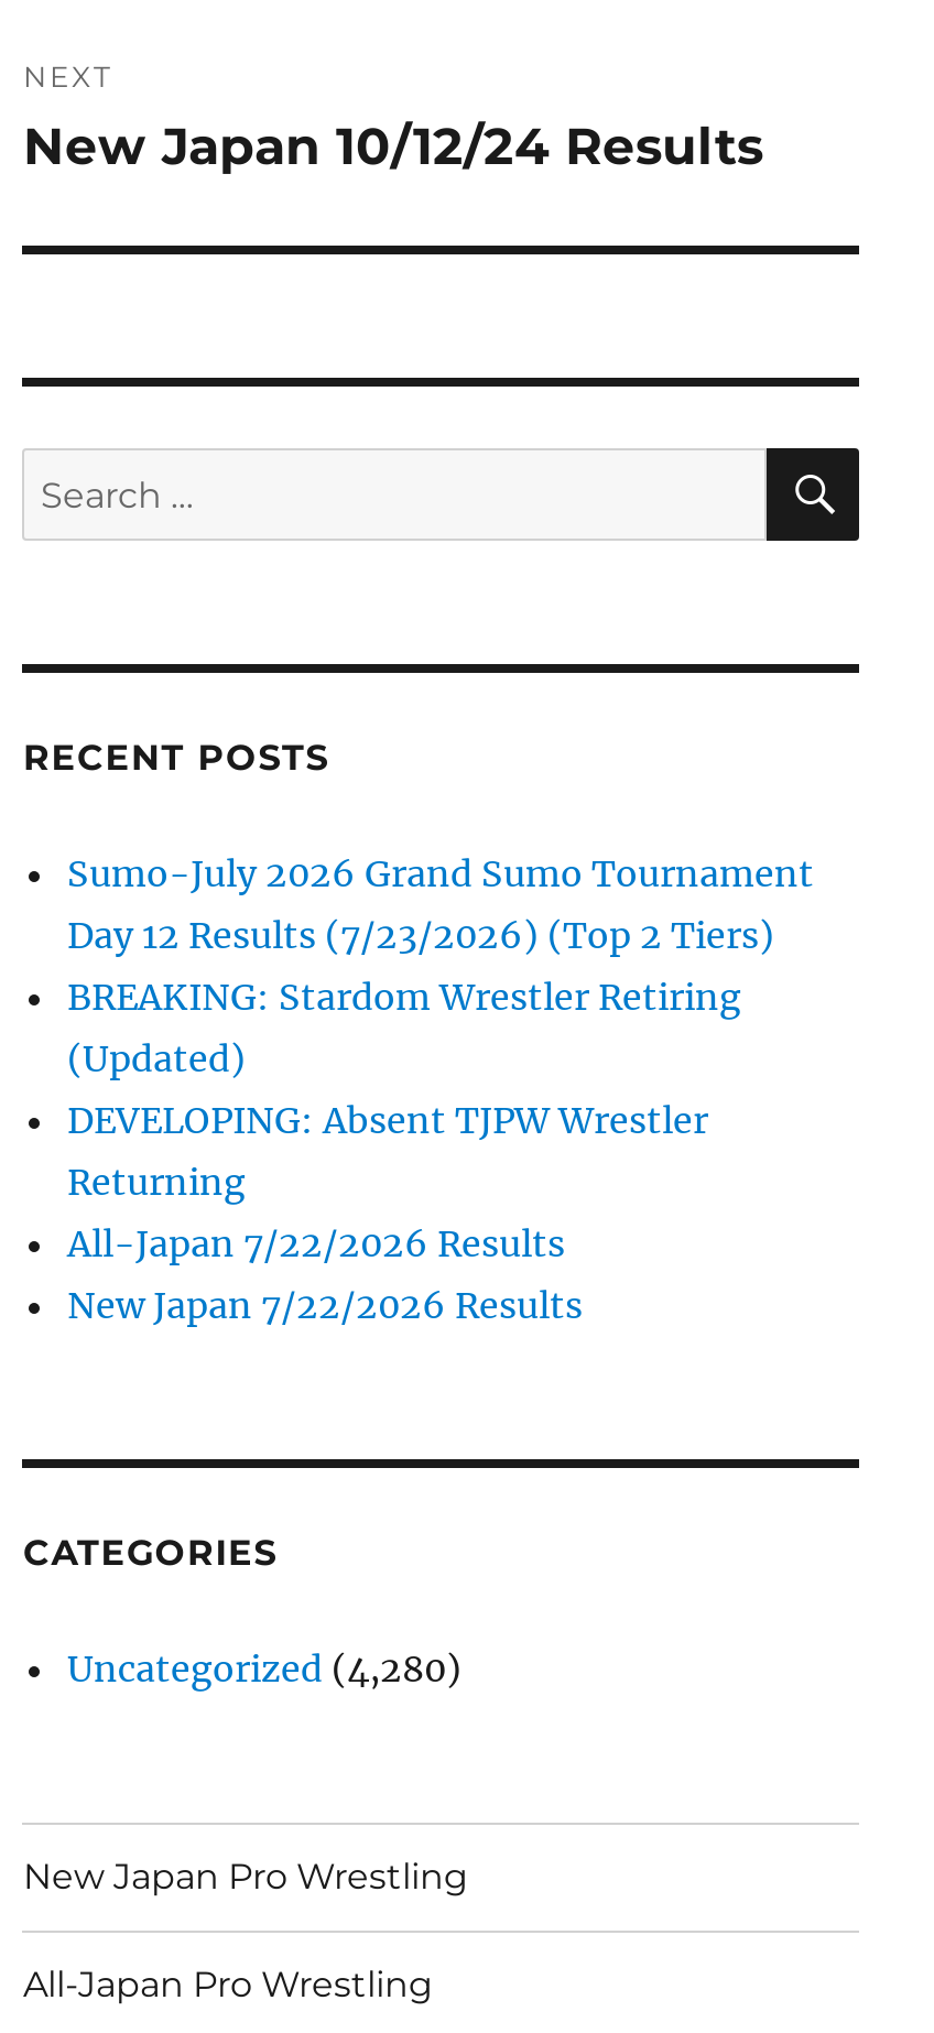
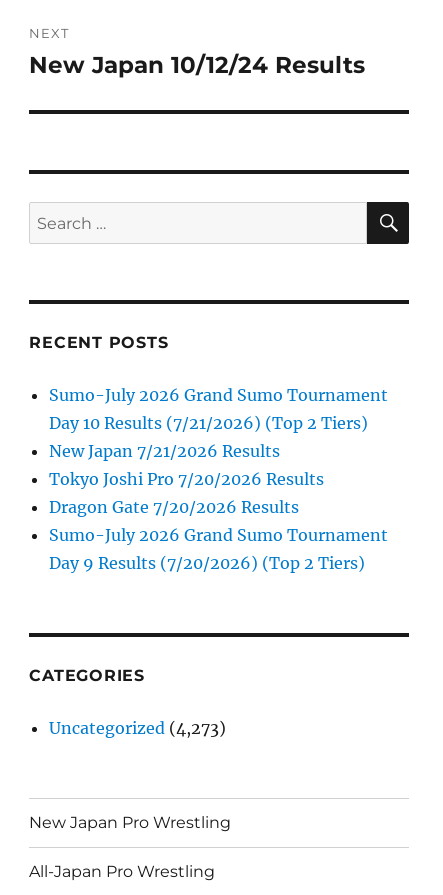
- Day 12 Results (7/23/2026) (Top 2 Tiers)
- BREAKING: Stardom Wrestler Retiring
- (Updated)
- DEVELOPING: Absent TJPW Wrestler
- Returning
- All-Japan 7/22/2026 Results
- New Japan 7/22/2026 Results
+ Day 10 Results (7/21/2026) (Top 2 Tiers)
+ New Japan 7/21/2026 Results
+ Tokyo Joshi Pro 7/20/2026 Results
+ Dragon Gate 7/20/2026 Results
+ Sumo-July 2026 Grand Sumo Tournament
+ Day 9 Results (7/20/2026) (Top 2 Tiers)

- Uncategorized (4,280)
+ Uncategorized (4,273)
